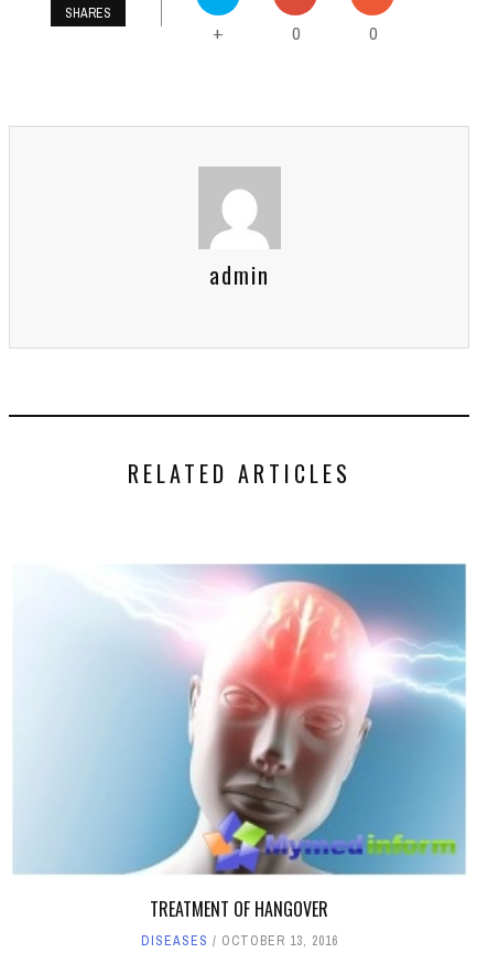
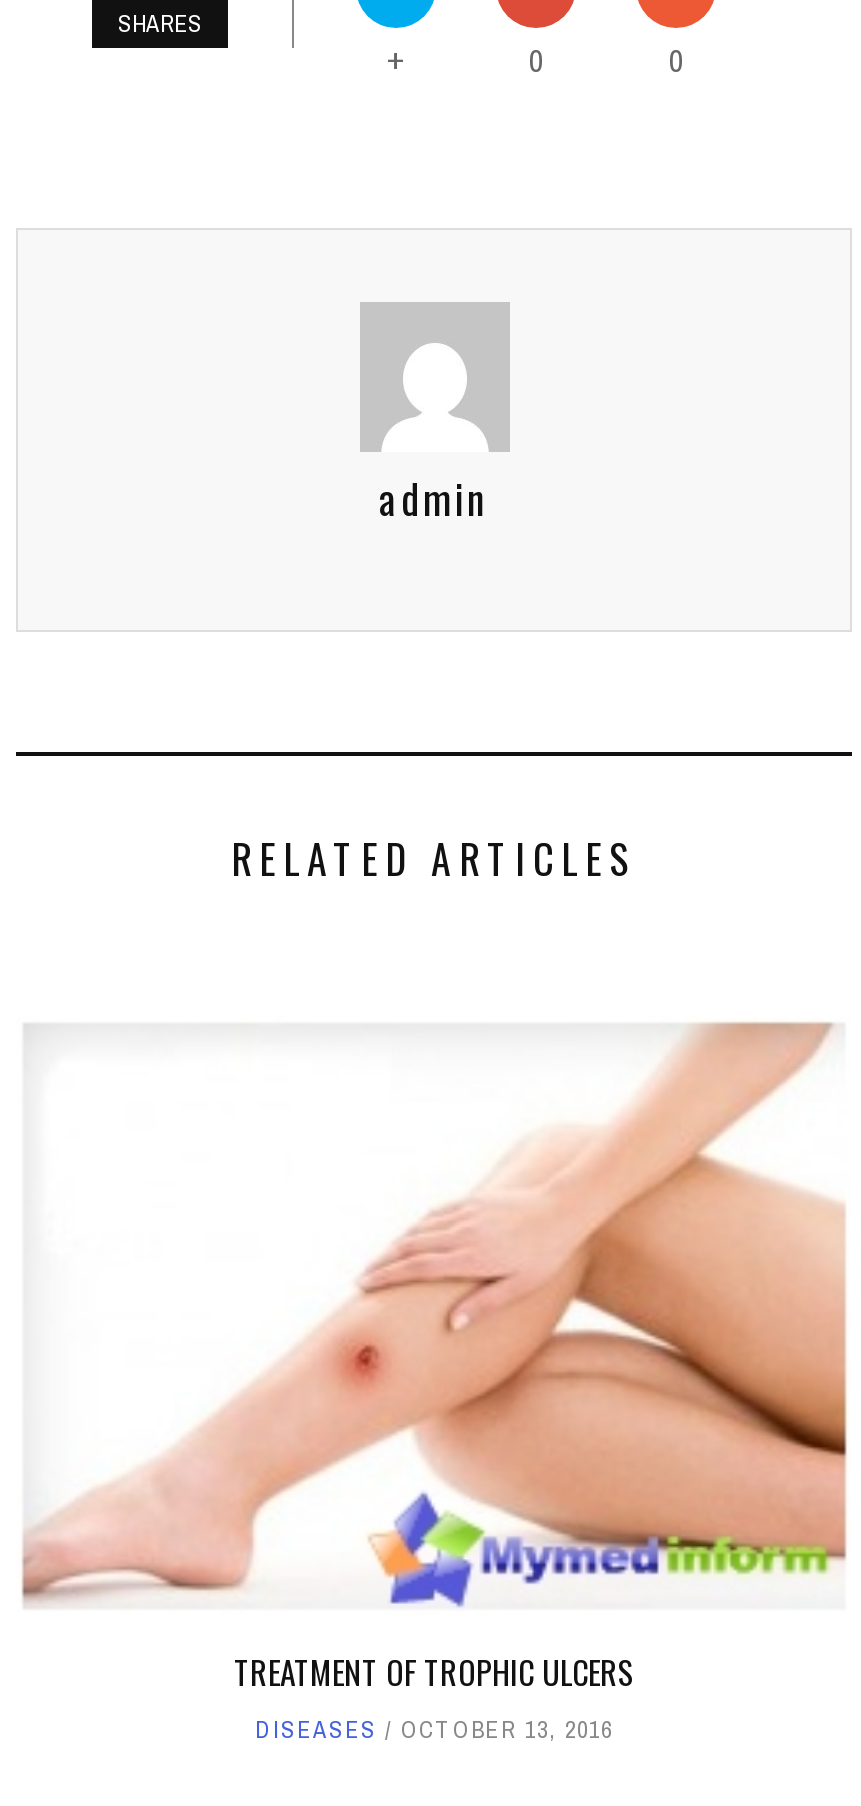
- [image]
- TREATMENT OF HANGOVER
+ [image]
+ TREATMENT OF TROPHIC ULCERS
